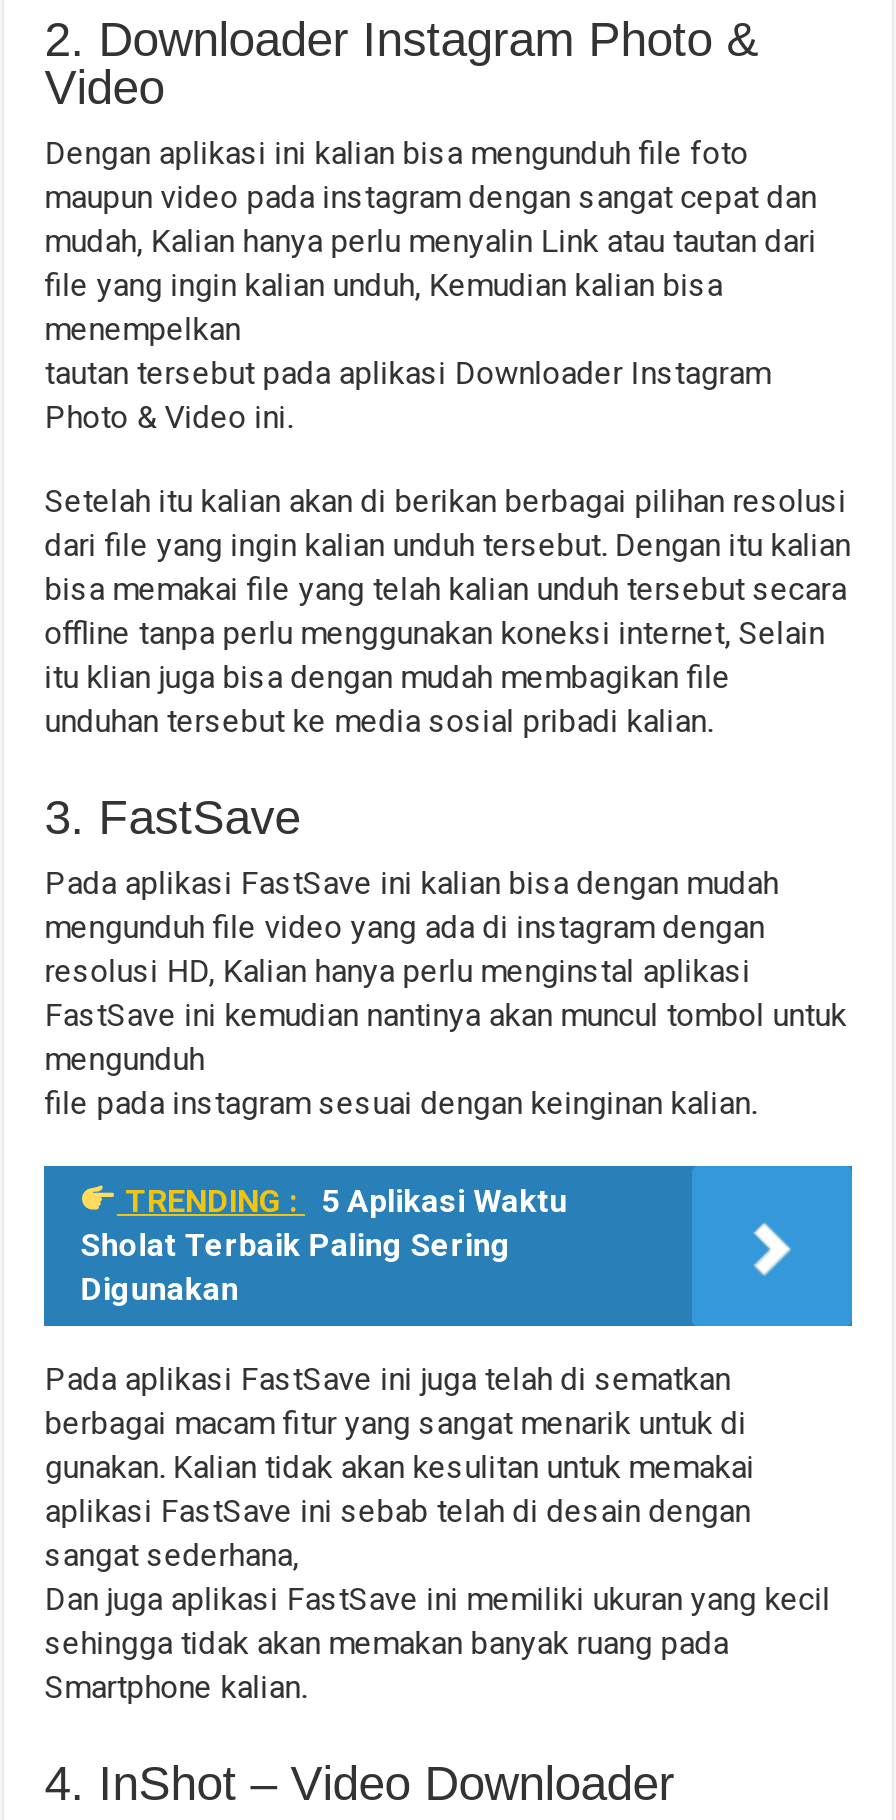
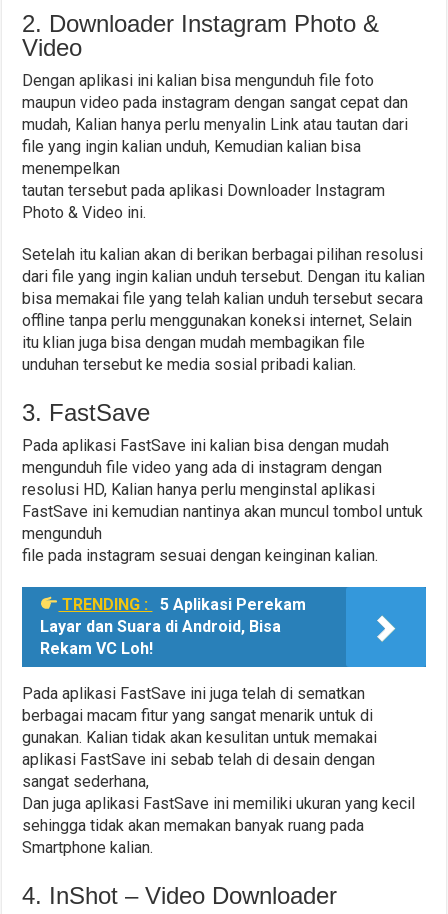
- TRENDING : 5 Aplikasi Waktu
- Sholat Terbaik Paling Sering
- Digunakan
+ TRENDING : 5 Aplikasi Perekam
+ Layar dan Suara di Android, Bisa
+ Rekam VC Loh!
